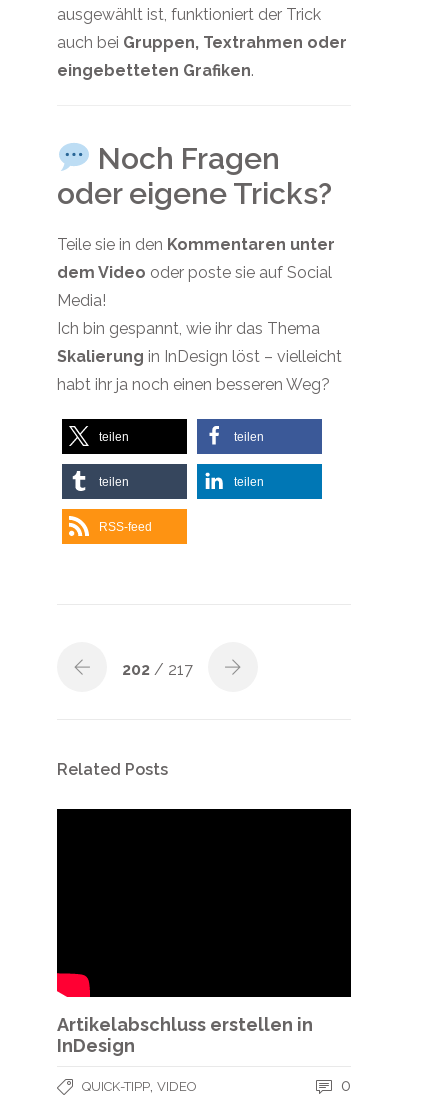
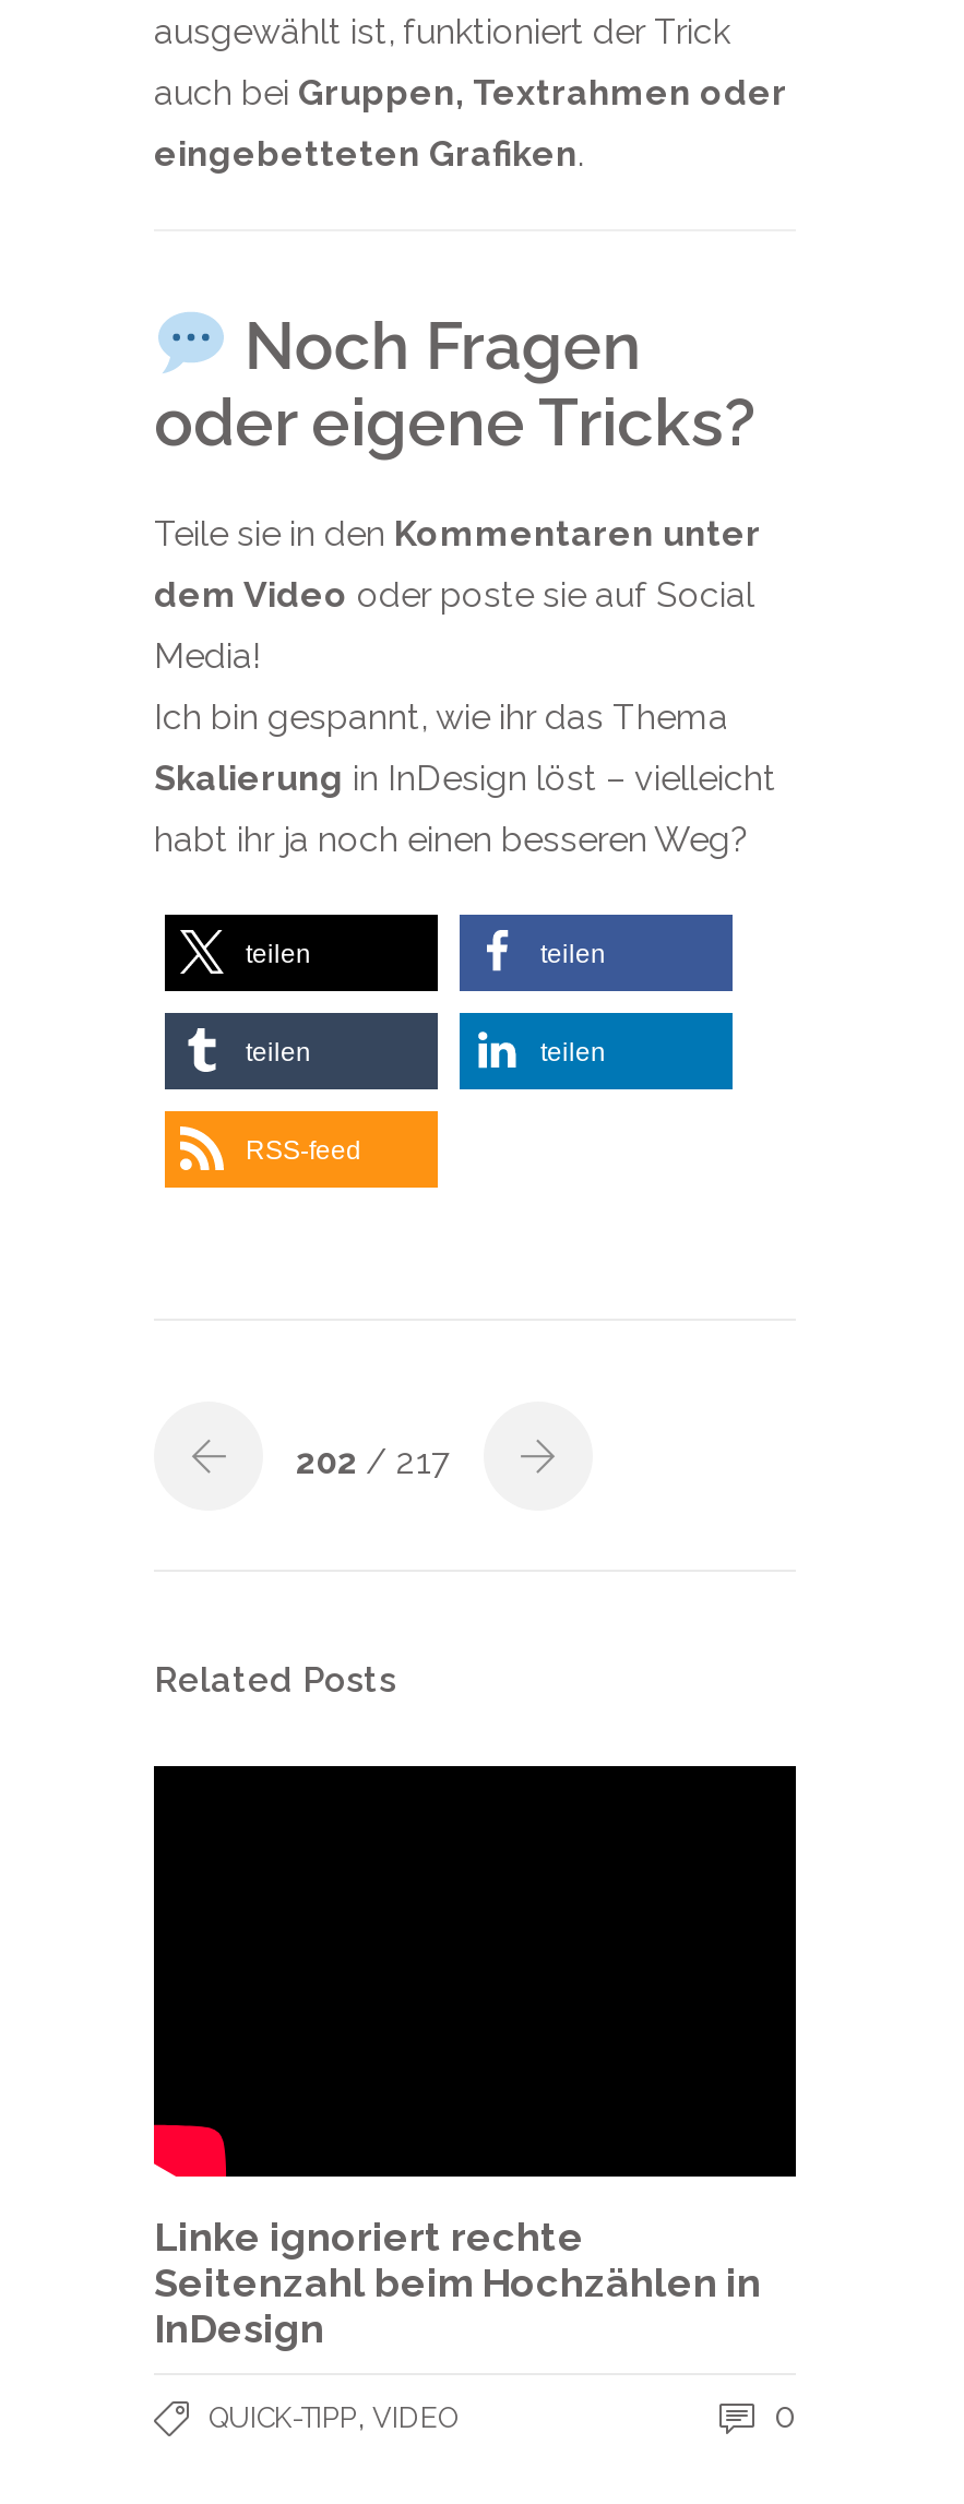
- Artikelabschluss erstellen in
+ Linke ignoriert rechte
+ Seitenzahl beim Hochzählen in
